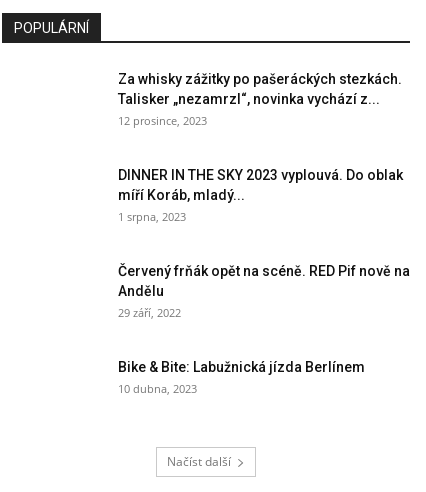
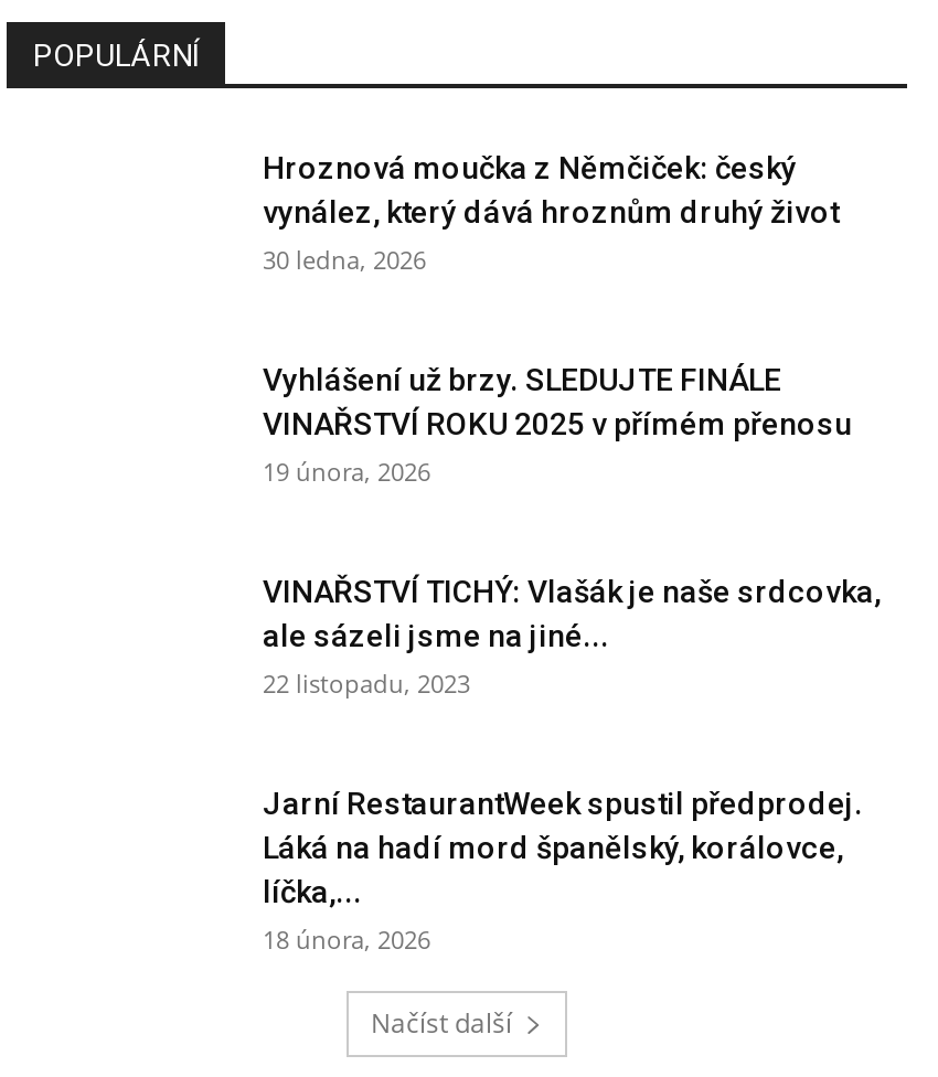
- Za whisky zážitky po pašeráckých stezkách.
- Talisker „nezamrzl“, novinka vychází z...
- 12 prosince, 2023
+ Hroznová moučka z Němčiček: český
+ vynález, který dává hroznům druhý život
+ 30 ledna, 2026

- DINNER IN THE SKY 2023 vyplouvá. Do oblak
- míří Koráb, mladý...
- 1 srpna, 2023
+ Vyhlášení už brzy. SLEDUJTE FINÁLE
+ VINAŘSTVÍ ROKU 2025 v přímém přenosu
+ 19 února, 2026

- Červený frňák opět na scéně. RED Pif nově na
- Andělu
- 29 září, 2022
+ VINAŘSTVÍ TICHÝ: Vlašák je naše srdcovka,
+ ale sázeli jsme na jiné...
+ 22 listopadu, 2023

- Bike & Bite: Labužnická jízda Berlínem
- 10 dubna, 2023
+ Jarní RestaurantWeek spustil předprodej.
+ Láká na hadí mord španělský, korálovce,
+ líčka,...
+ 18 února, 2026
